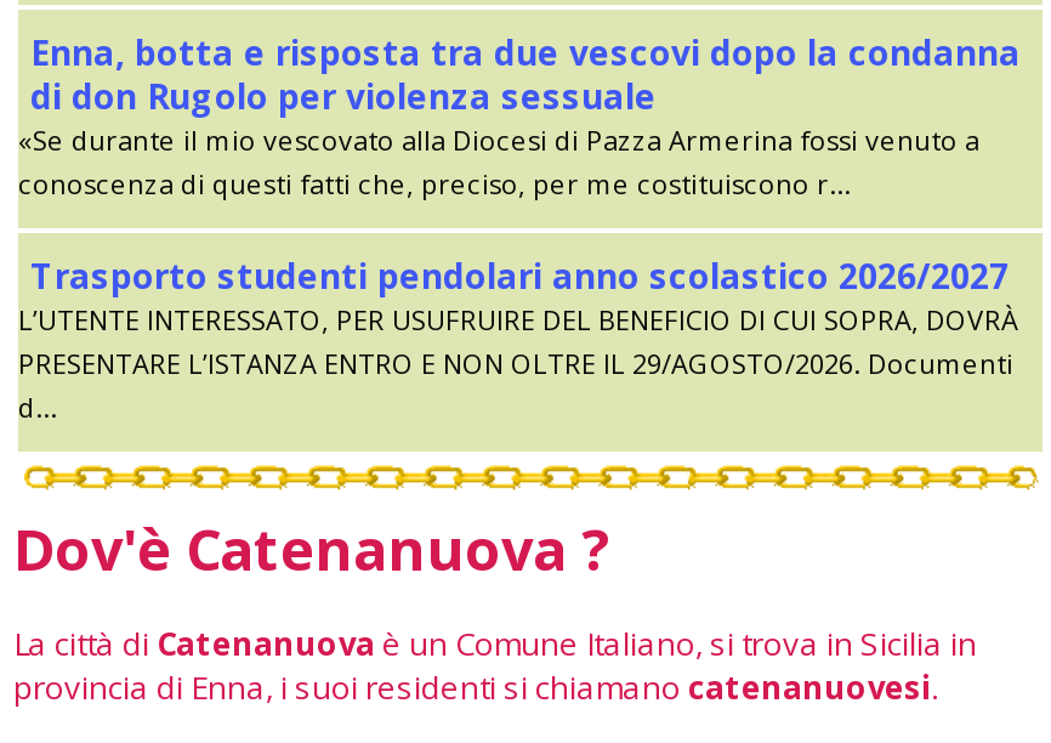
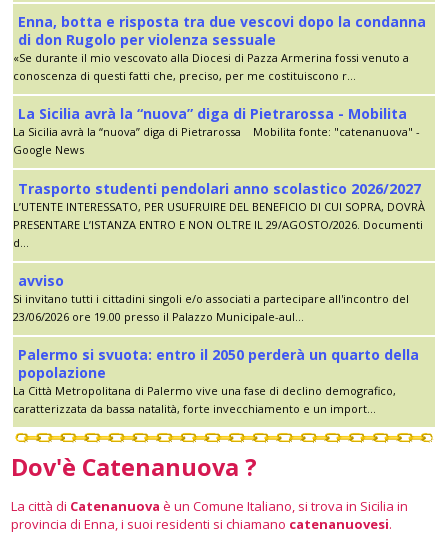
+ La Sicilia avrà la “nuova” diga di Pietrarossa - Mobilita
+ La Sicilia avrà la “nuova” diga di Pietrarossa Mobilita fonte: "catenanuova" -
+ Google News

+ avviso
+ Si invitano tutti i cittadini singoli e/o associati a partecipare all'incontro del
+ 23/06/2026 ore 19.00 presso il Palazzo Municipale-aul...
+ Palermo si svuota: entro il 2050 perderà un quarto della
+ popolazione
+ La Città Metropolitana di Palermo vive una fase di declino demografico,
+ caratterizzata da bassa natalità, forte invecchiamento e un import...
